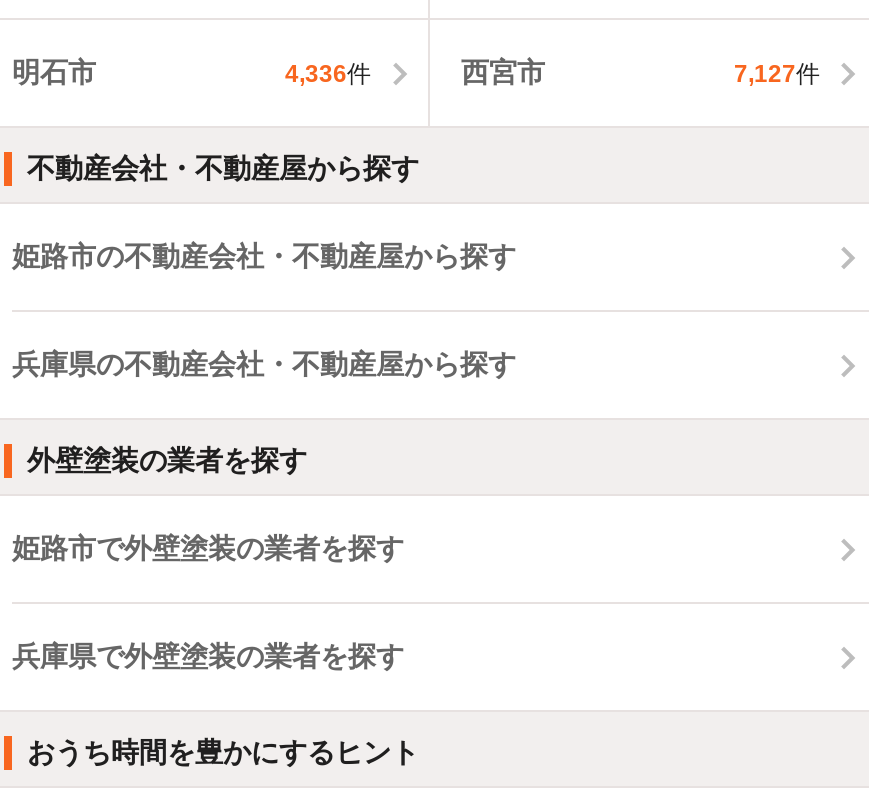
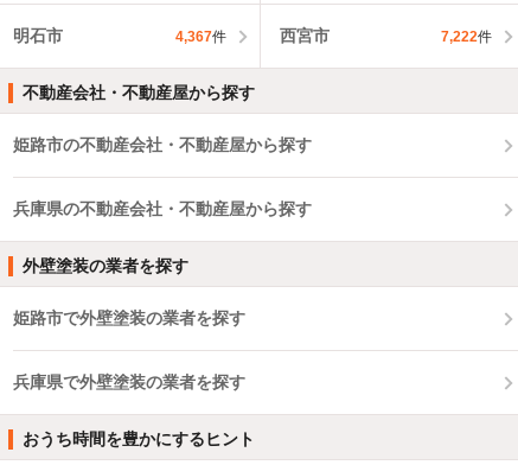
- 4,336件
+ 4,367件

- 7,127件
+ 7,222件
